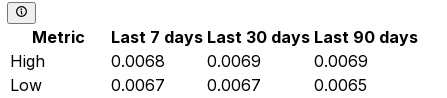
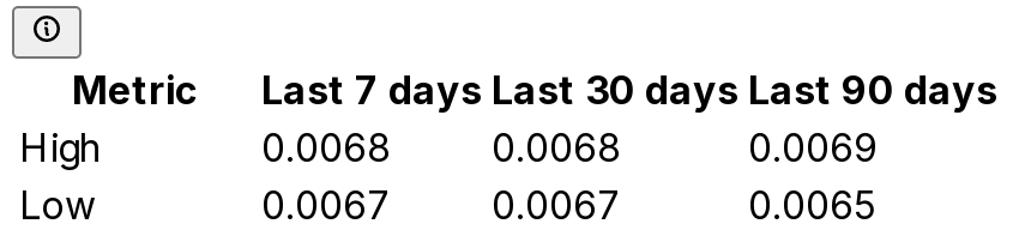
- 0.0069
+ 0.0068
